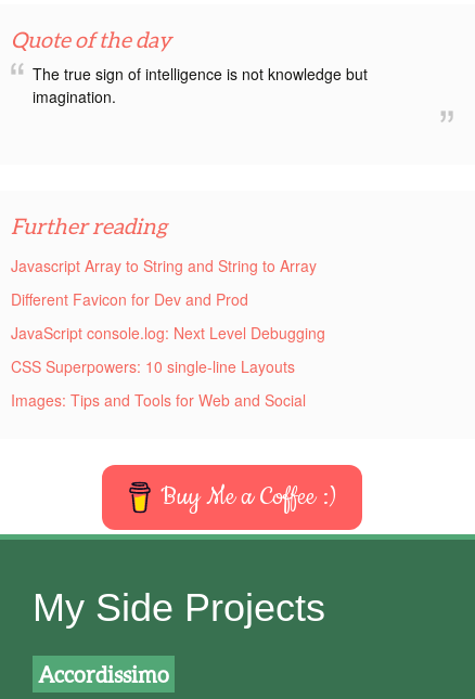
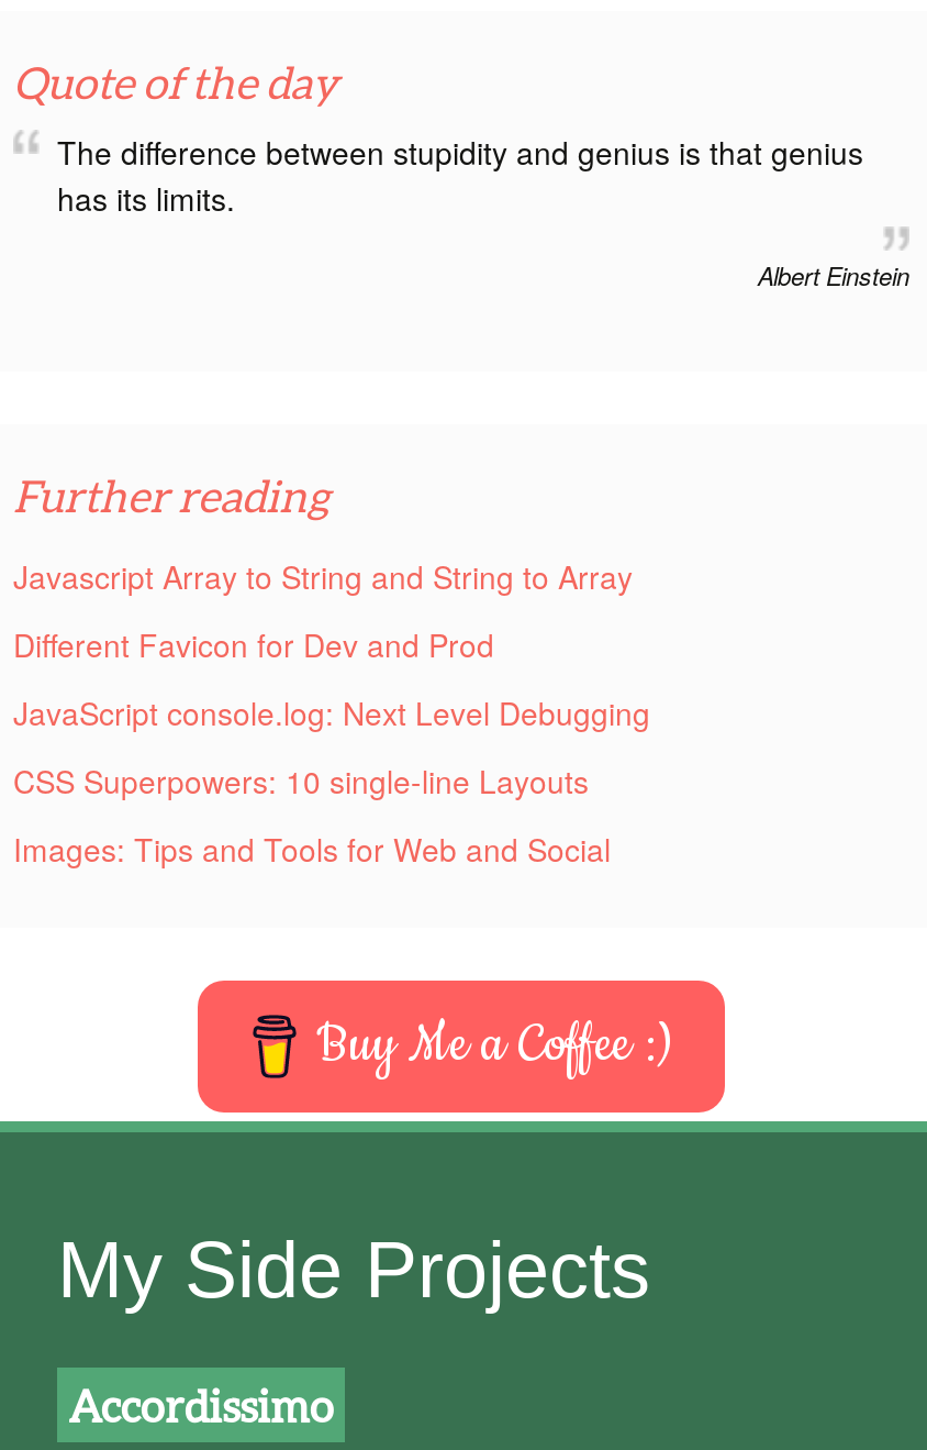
- The true sign of intelligence is not knowledge but
- imagination.
+ The difference between stupidity and genius is that genius
+ has its limits.
+ Albert Einstein
